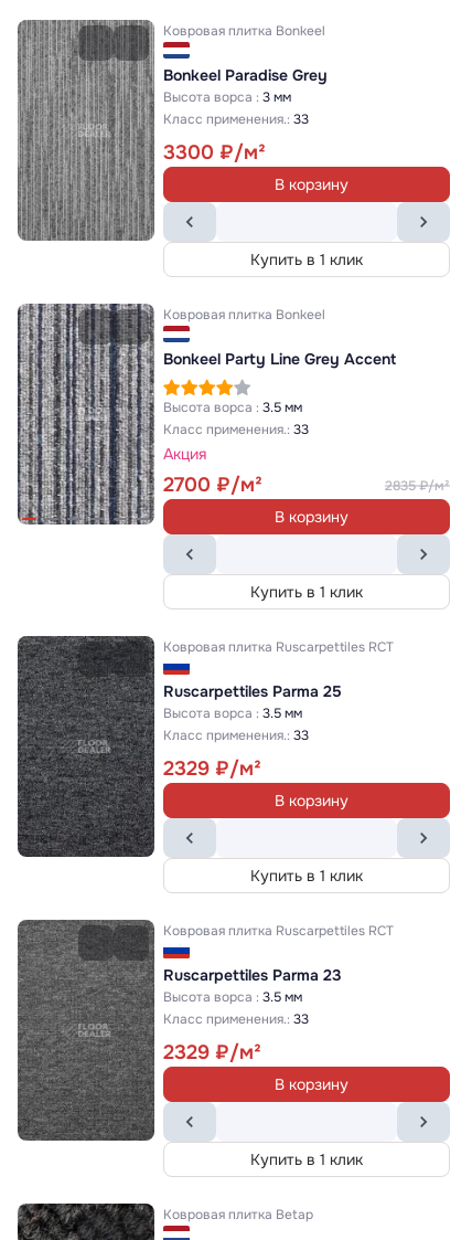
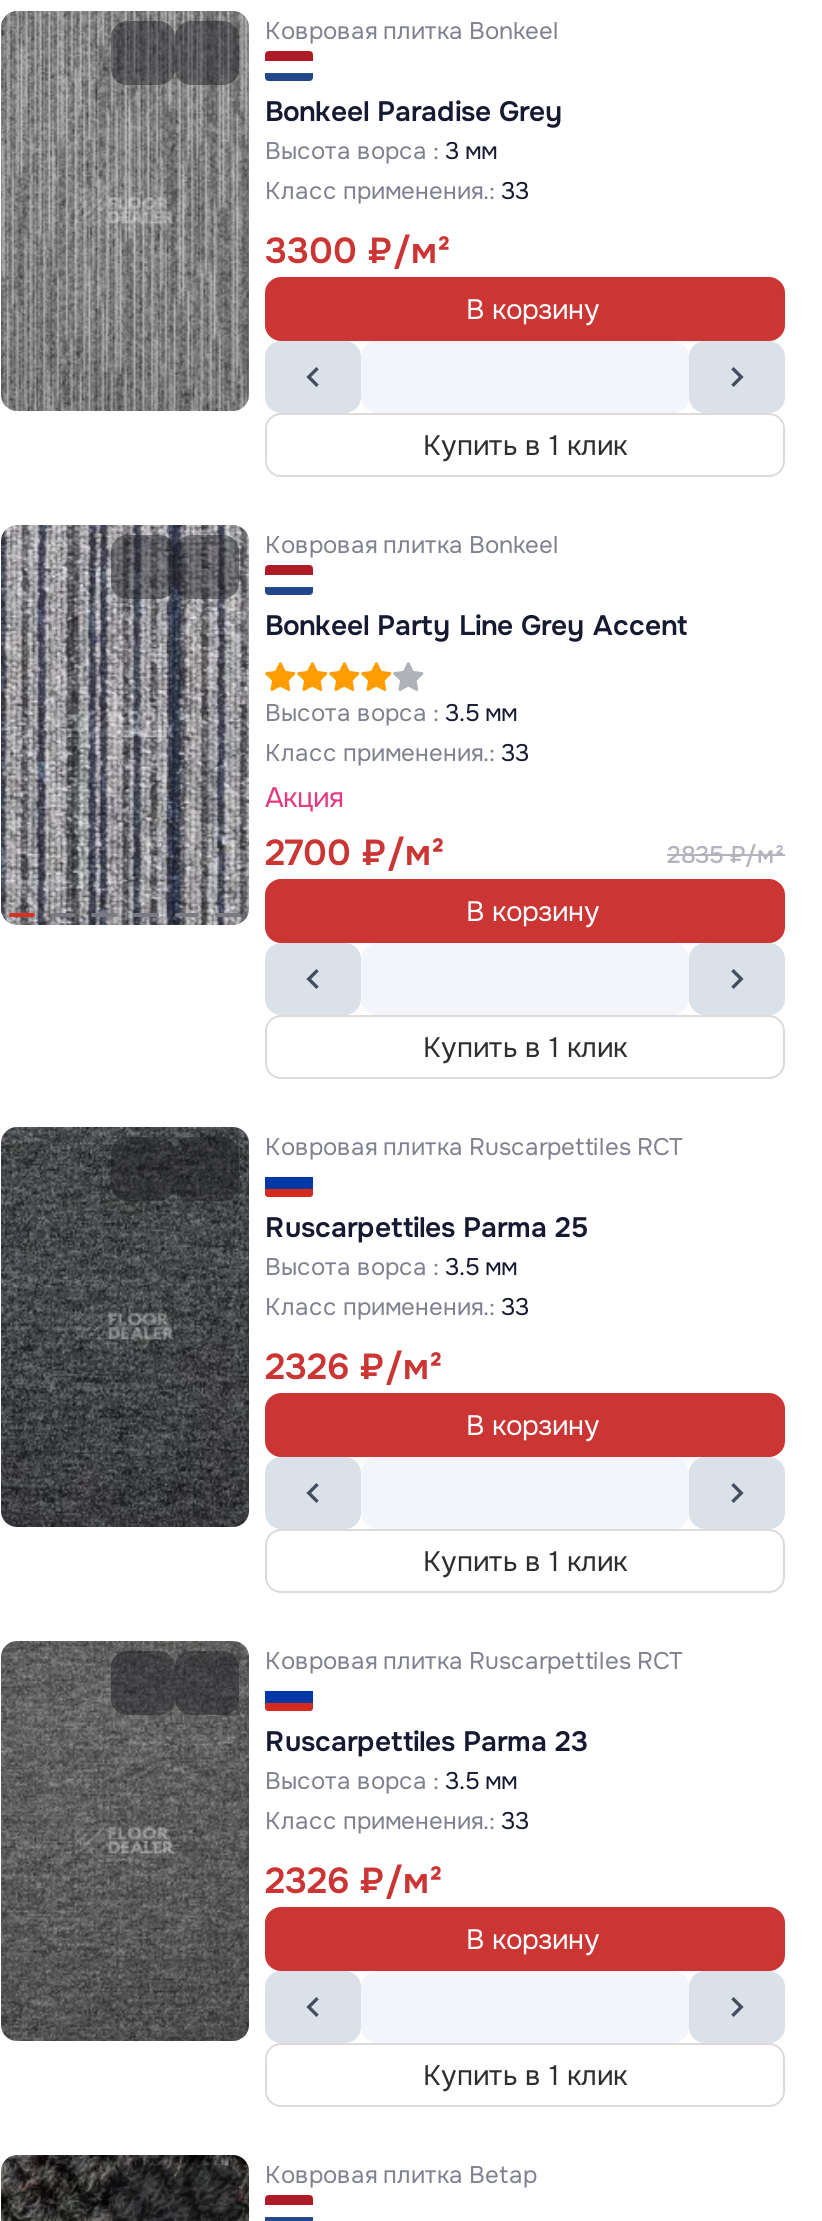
- 2329
+ 2326

- 2329
+ 2326
